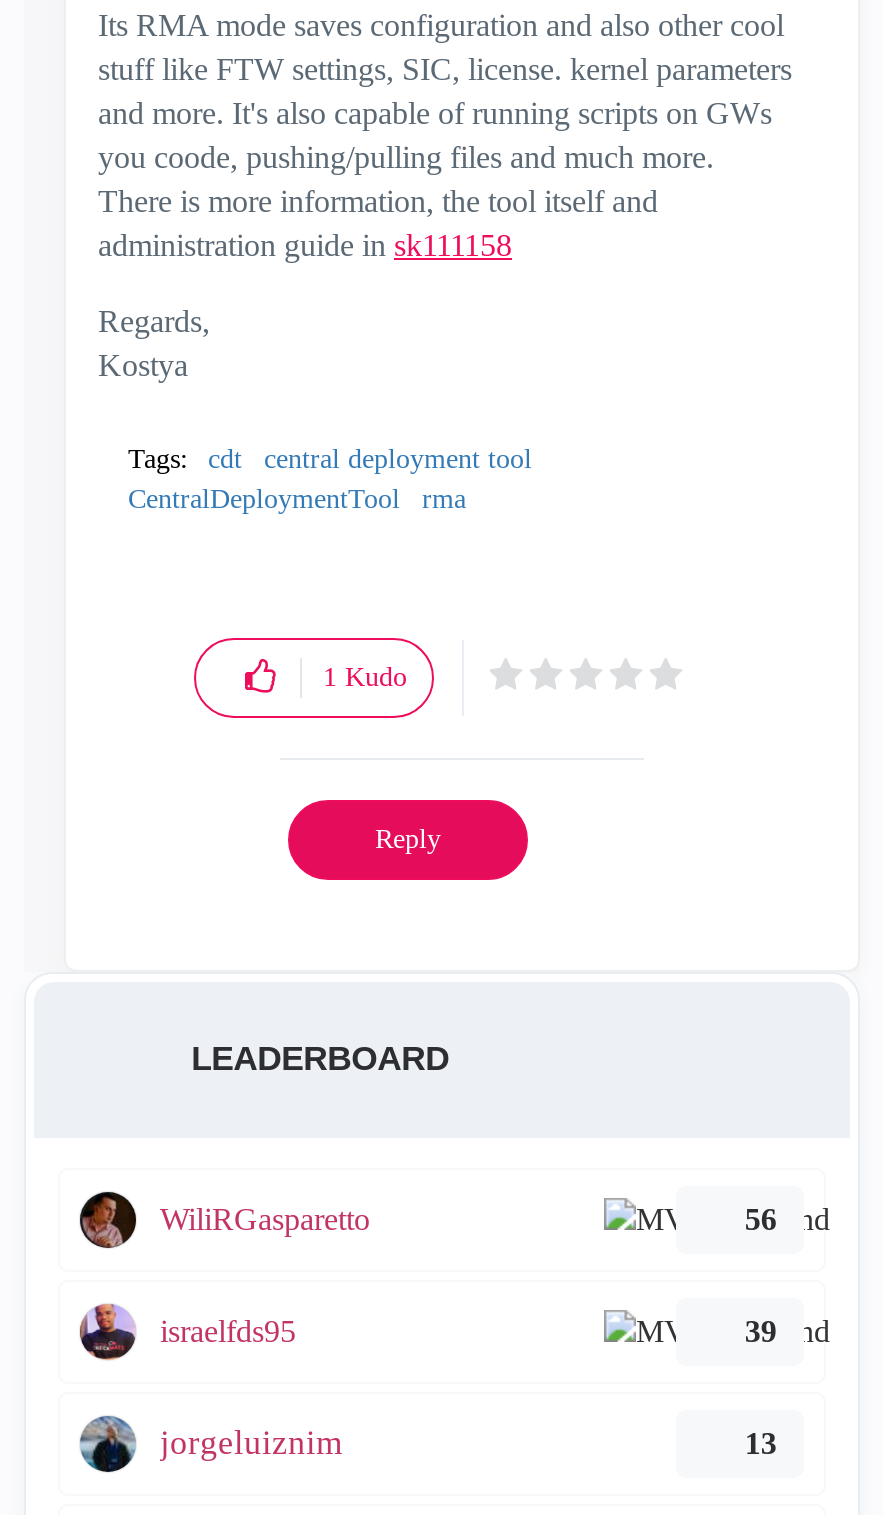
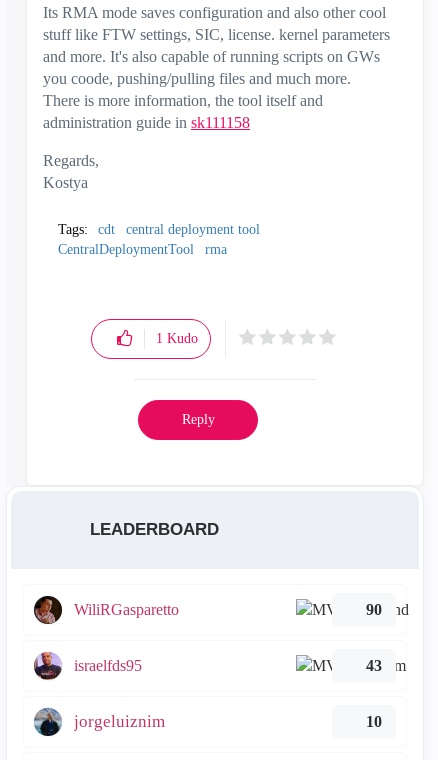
- 56
+ 90

- 39
+ 43

- 13
+ 10
